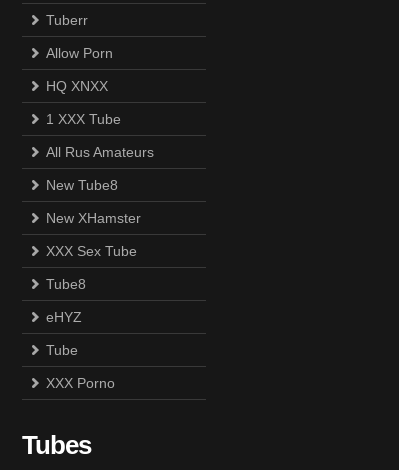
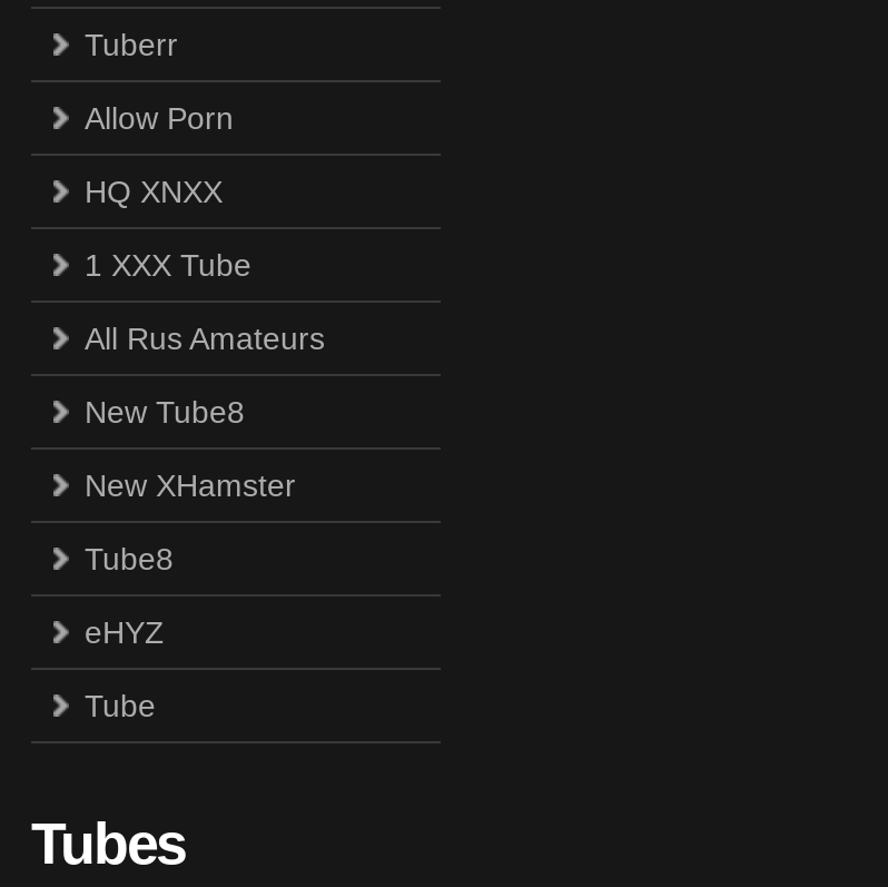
- XXX Sex Tube

- XXX Porno
